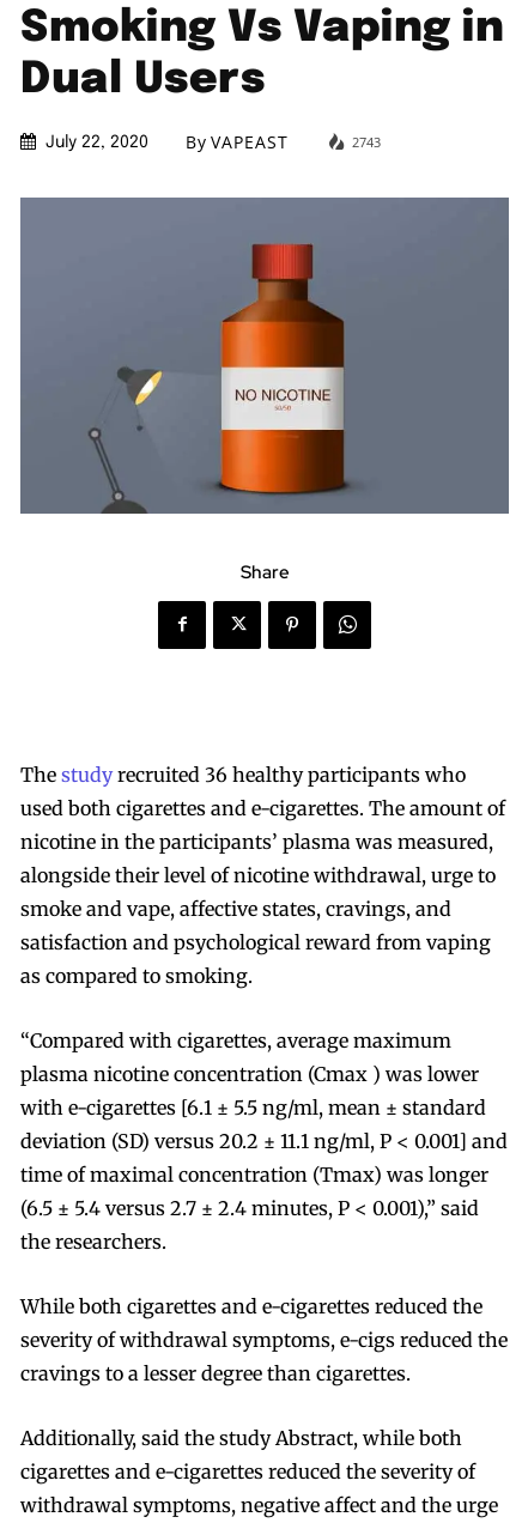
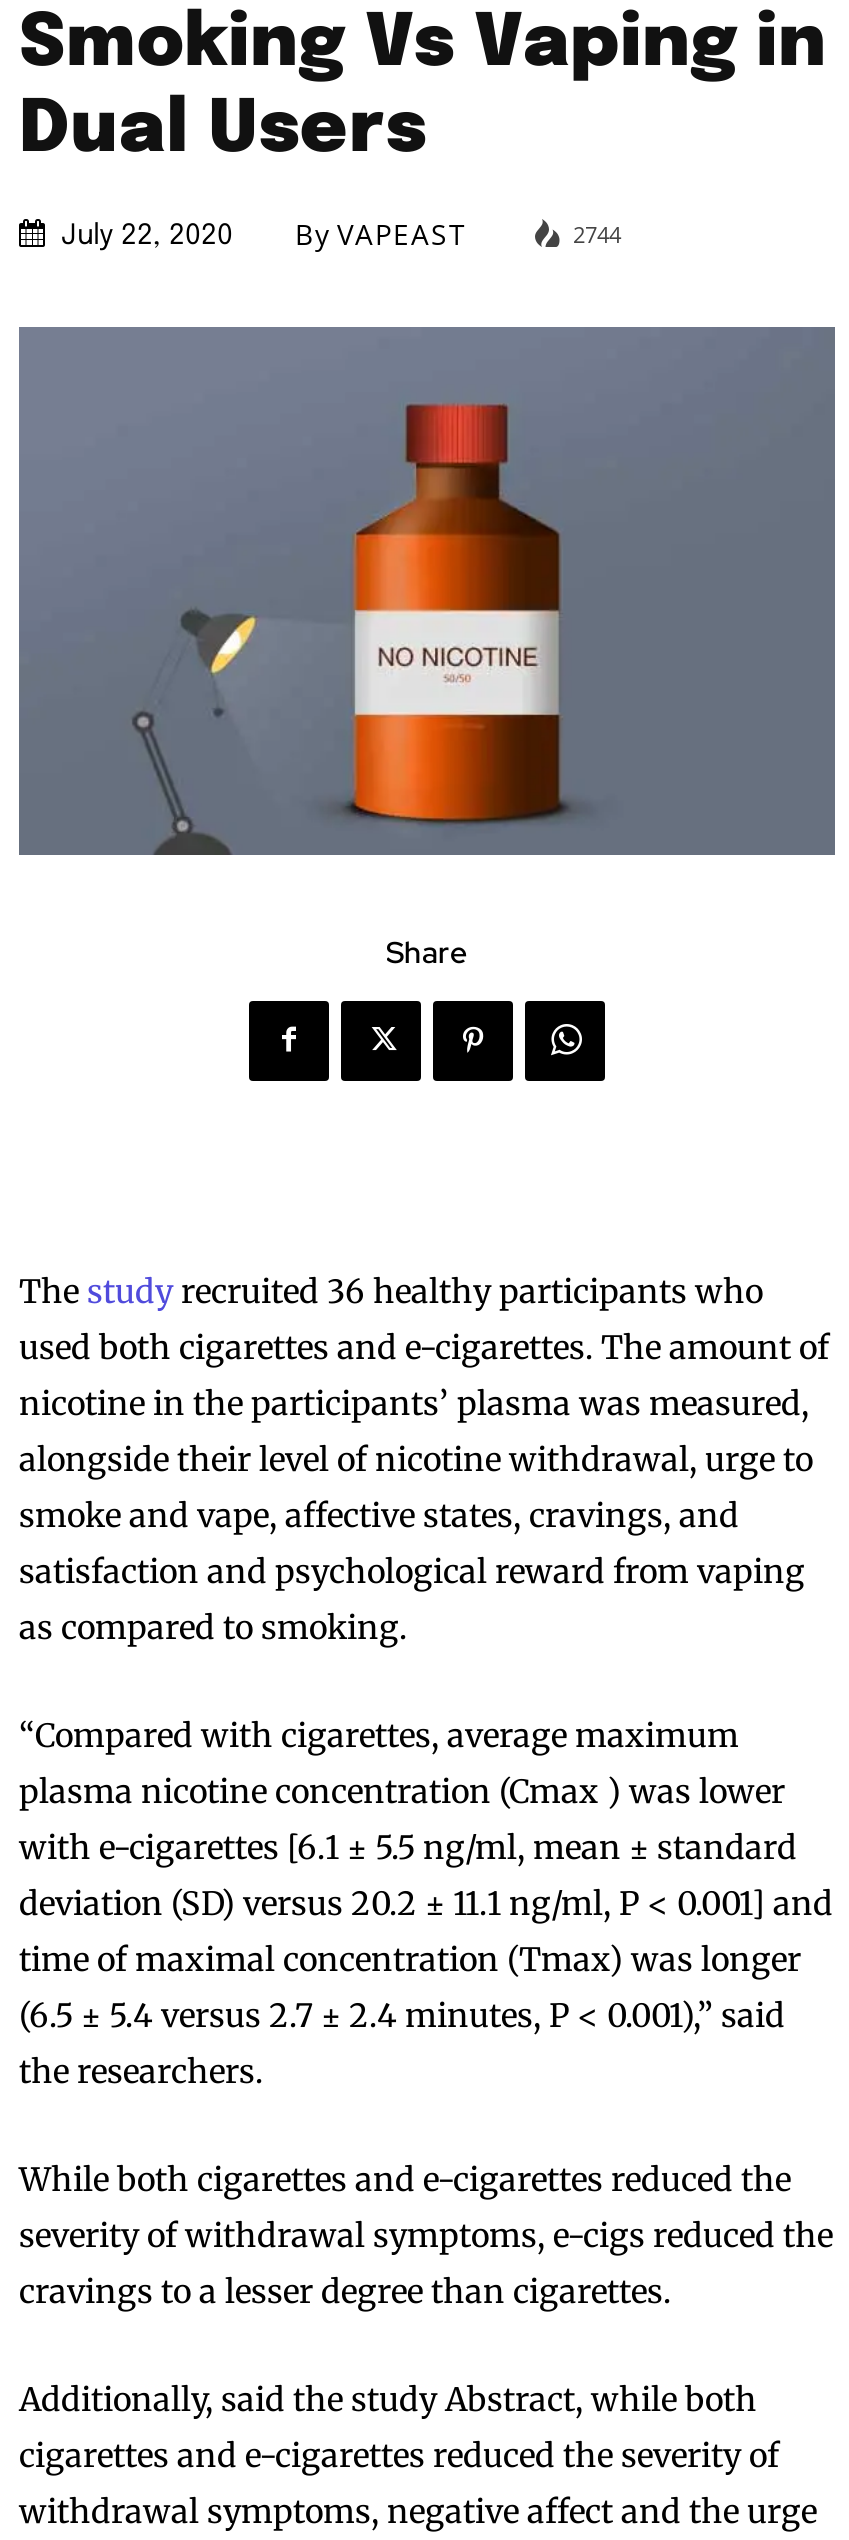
- 2743
+ 2744
